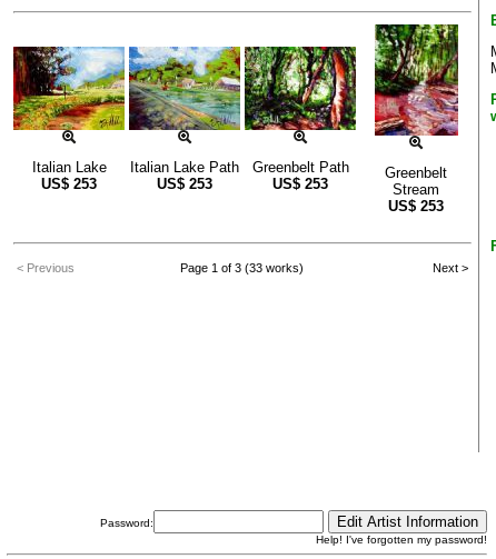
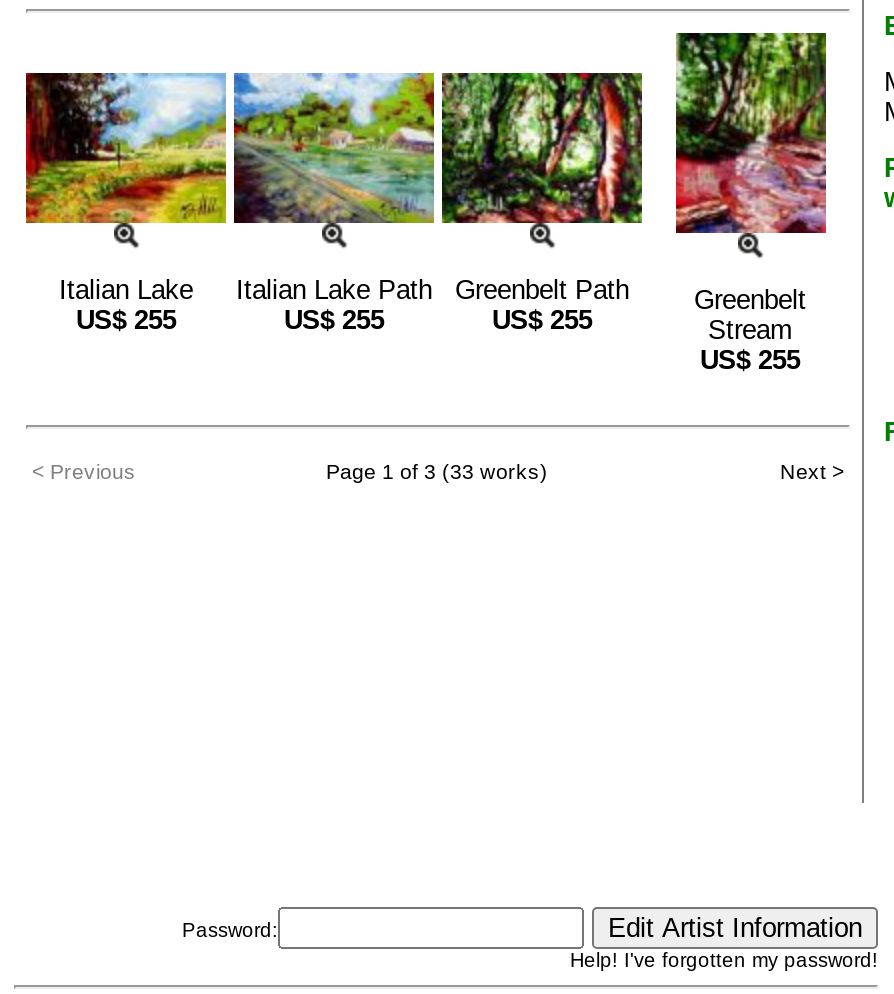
- US$253
+ US$255

- US$253
+ US$255

- US$253
+ US$255

- US$253
+ US$255
